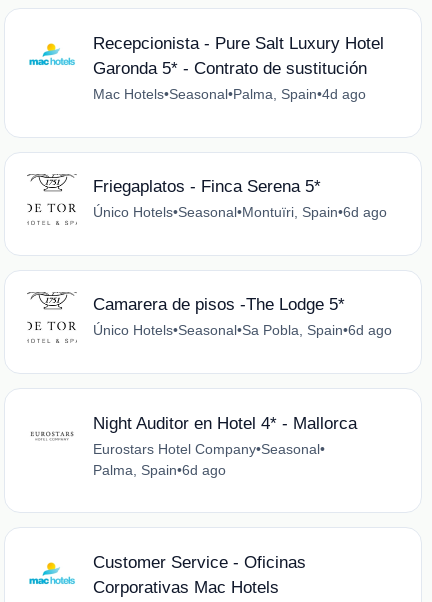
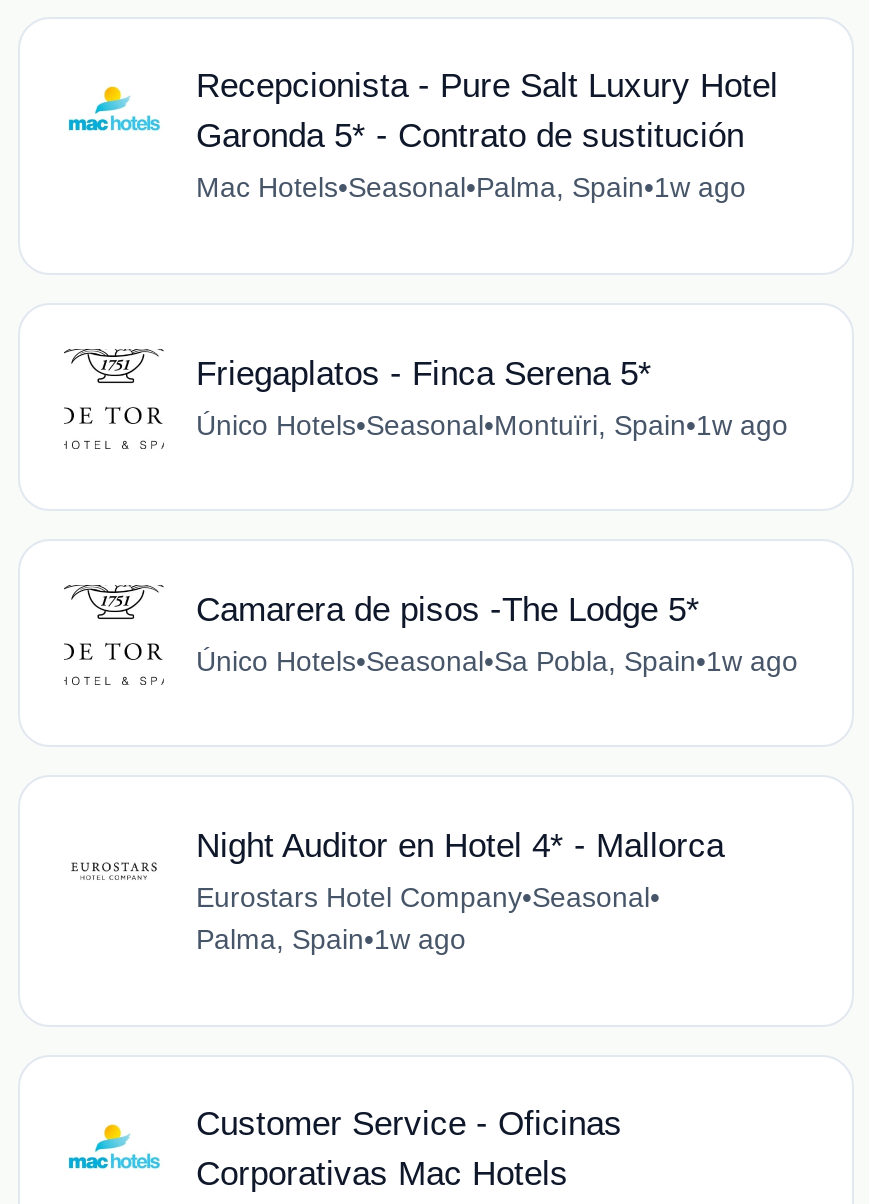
- Mac Hotels•Seasonal•Palma, Spain•4d ago
+ Mac Hotels•Seasonal•Palma, Spain•1w ago

- Único Hotels•Seasonal•Montuïri, Spain•6d ago
+ Único Hotels•Seasonal•Montuïri, Spain•1w ago

- Único Hotels•Seasonal•Sa Pobla, Spain•6d ago
+ Único Hotels•Seasonal•Sa Pobla, Spain•1w ago

- Palma, Spain•6d ago
+ Palma, Spain•1w ago
